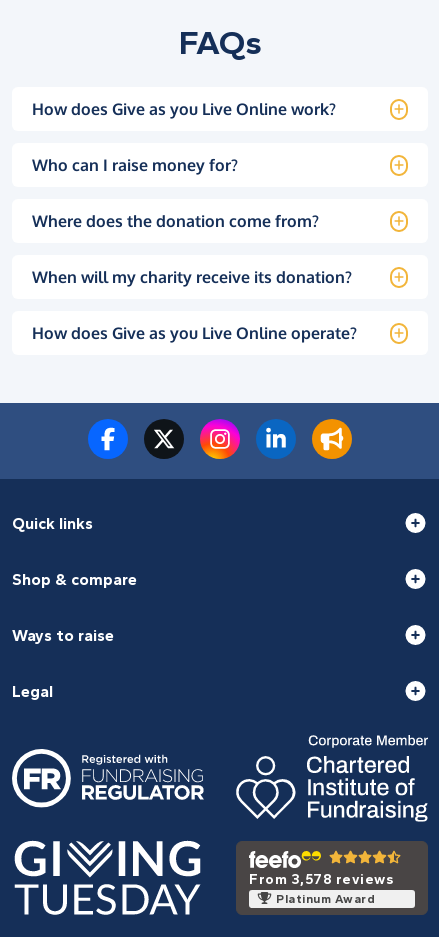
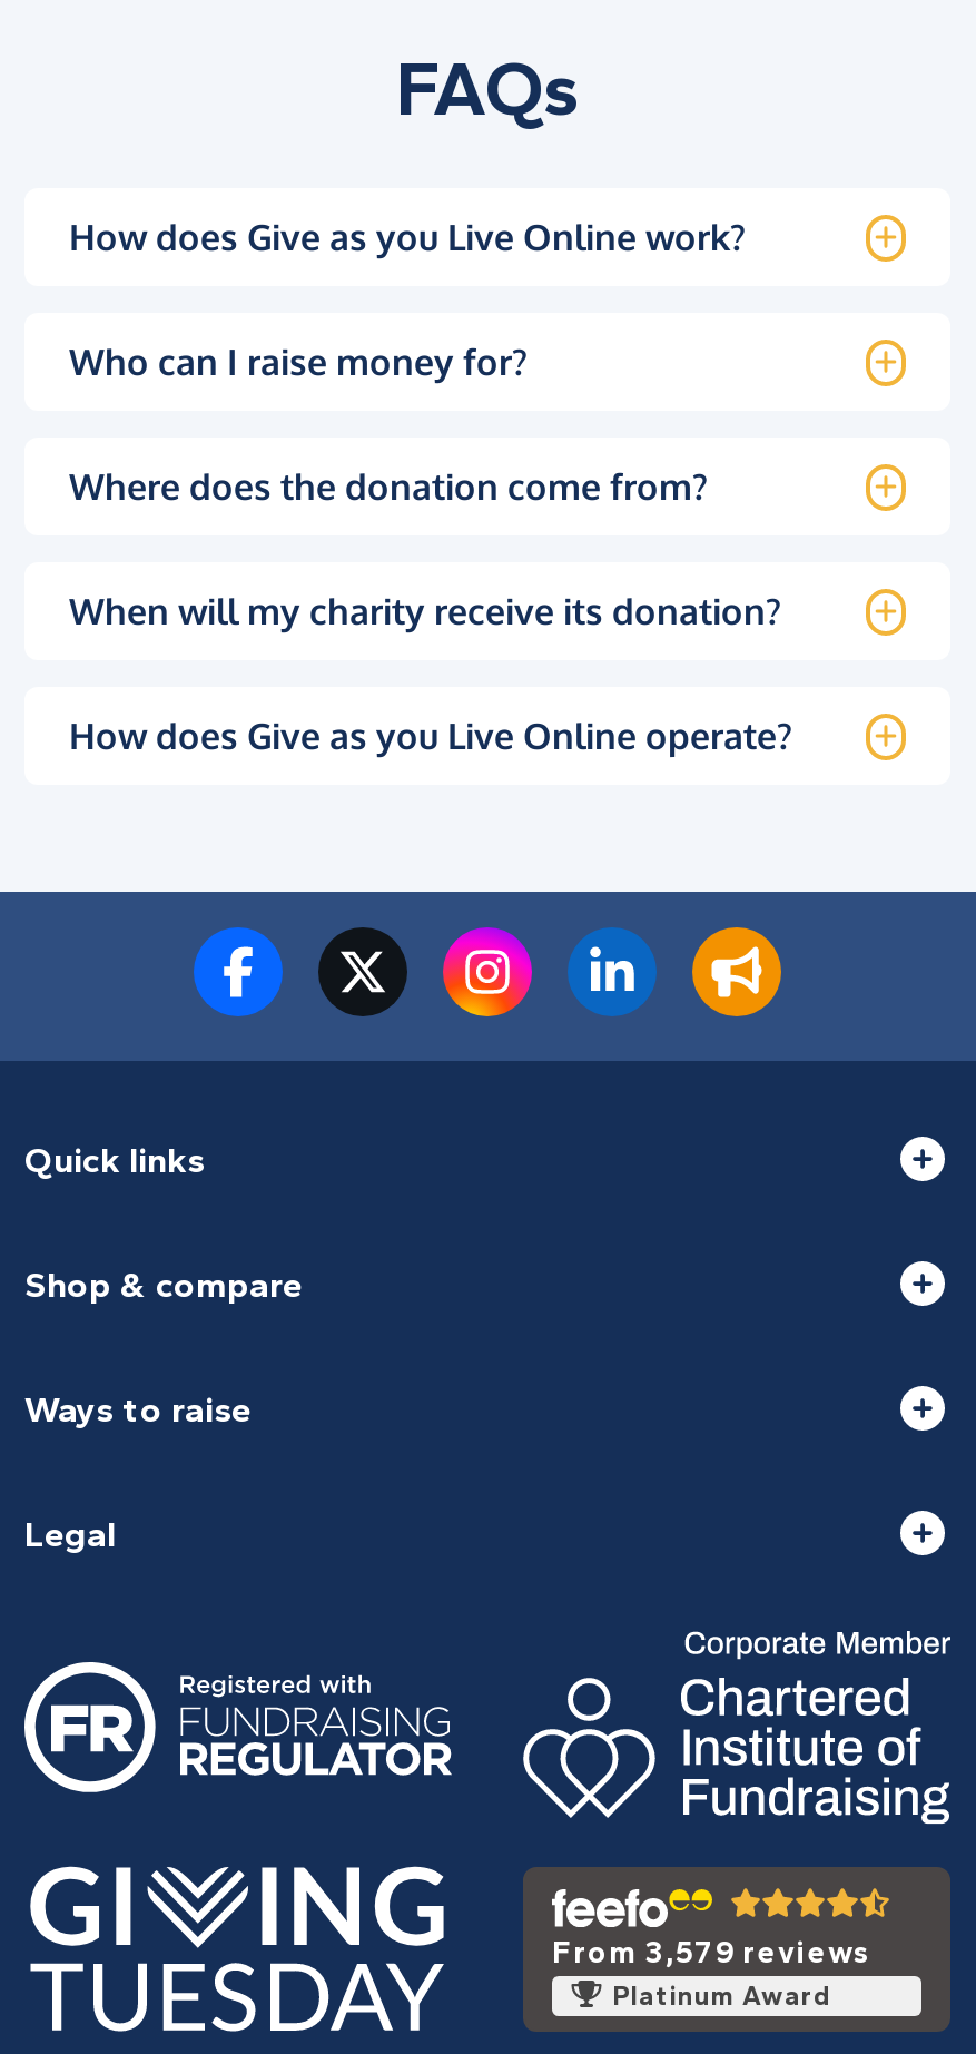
- From 3,578 reviews
+ From 3,579 reviews
